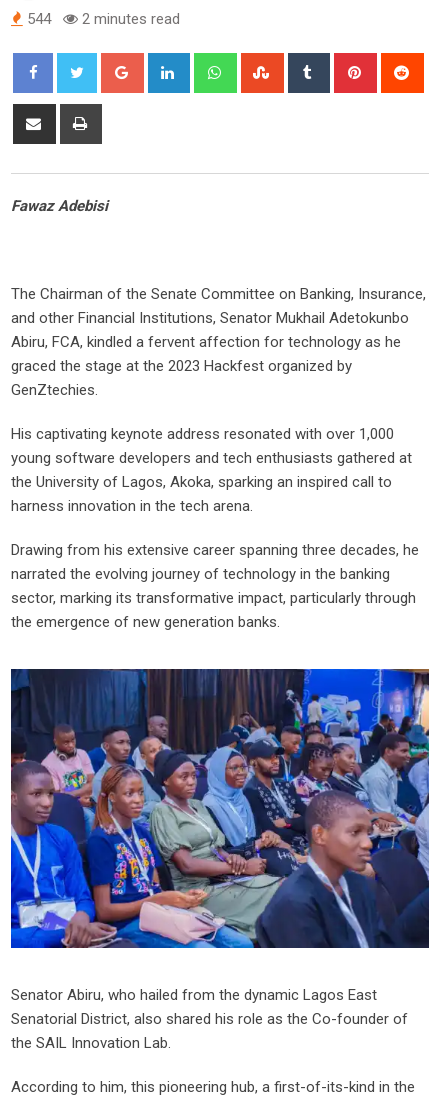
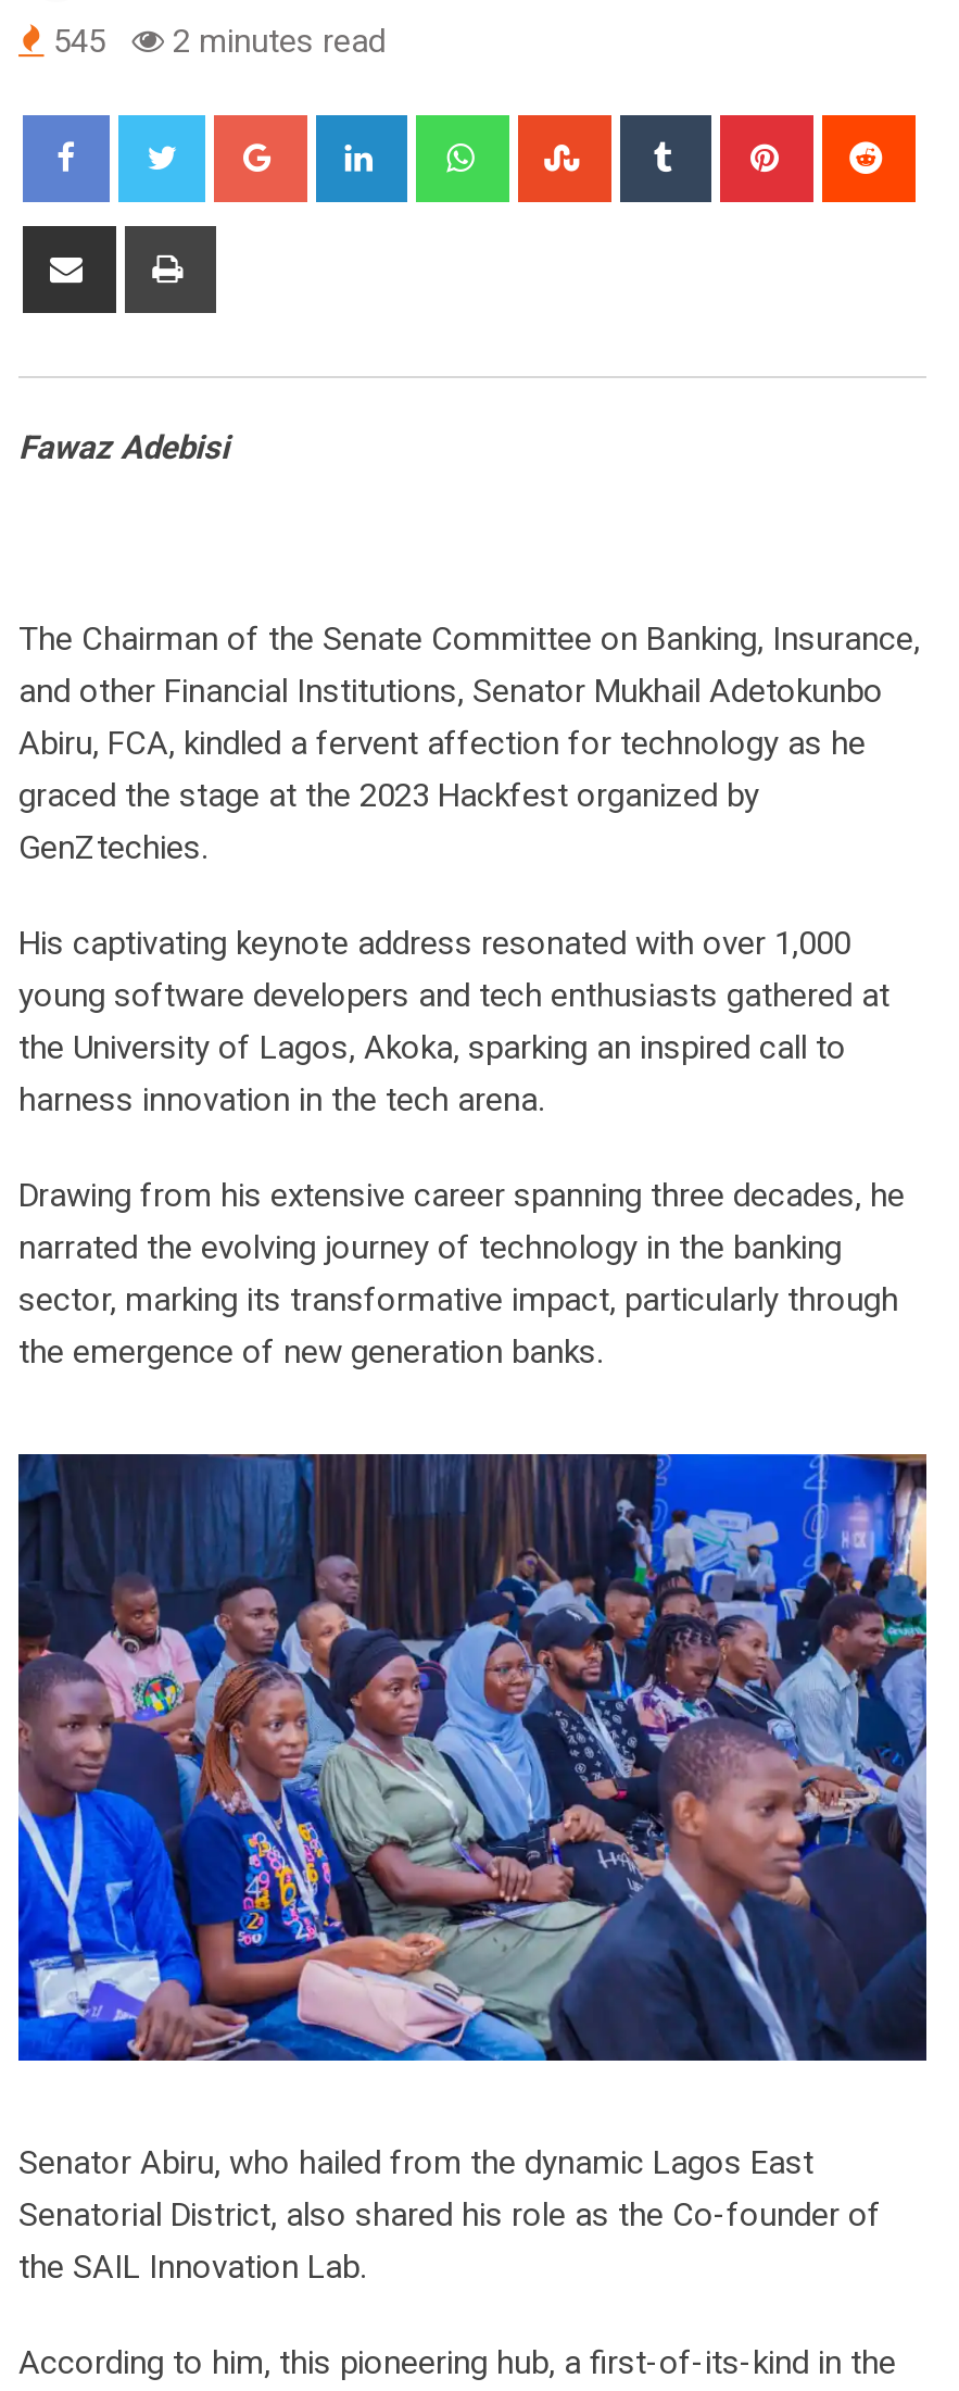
- 544 2 minutes read
+ 545 2 minutes read
